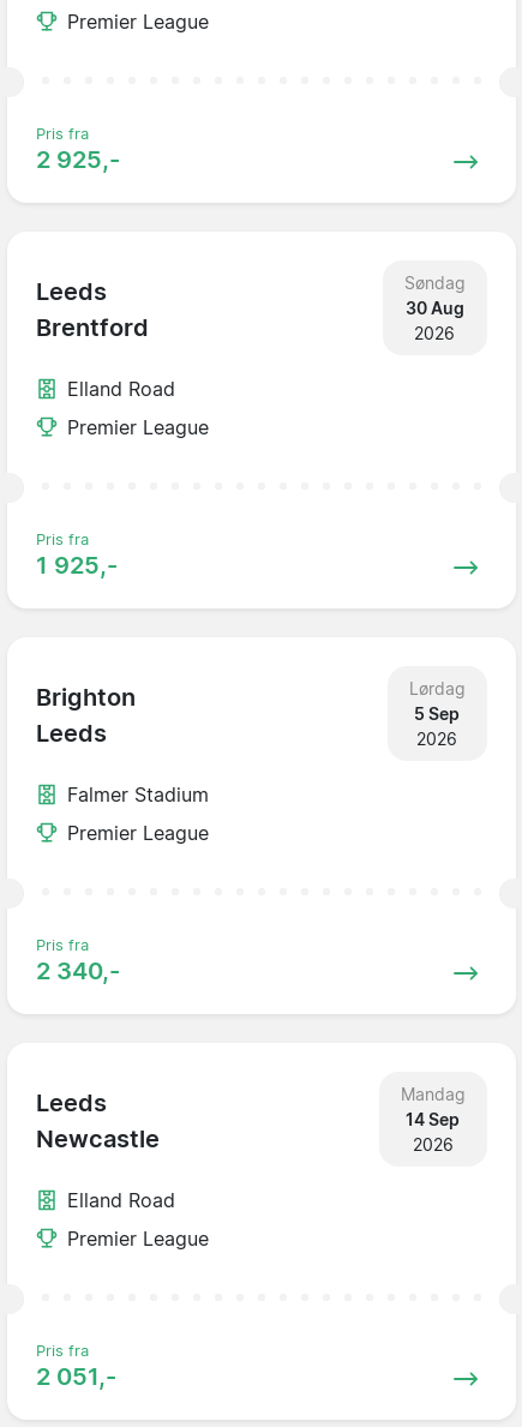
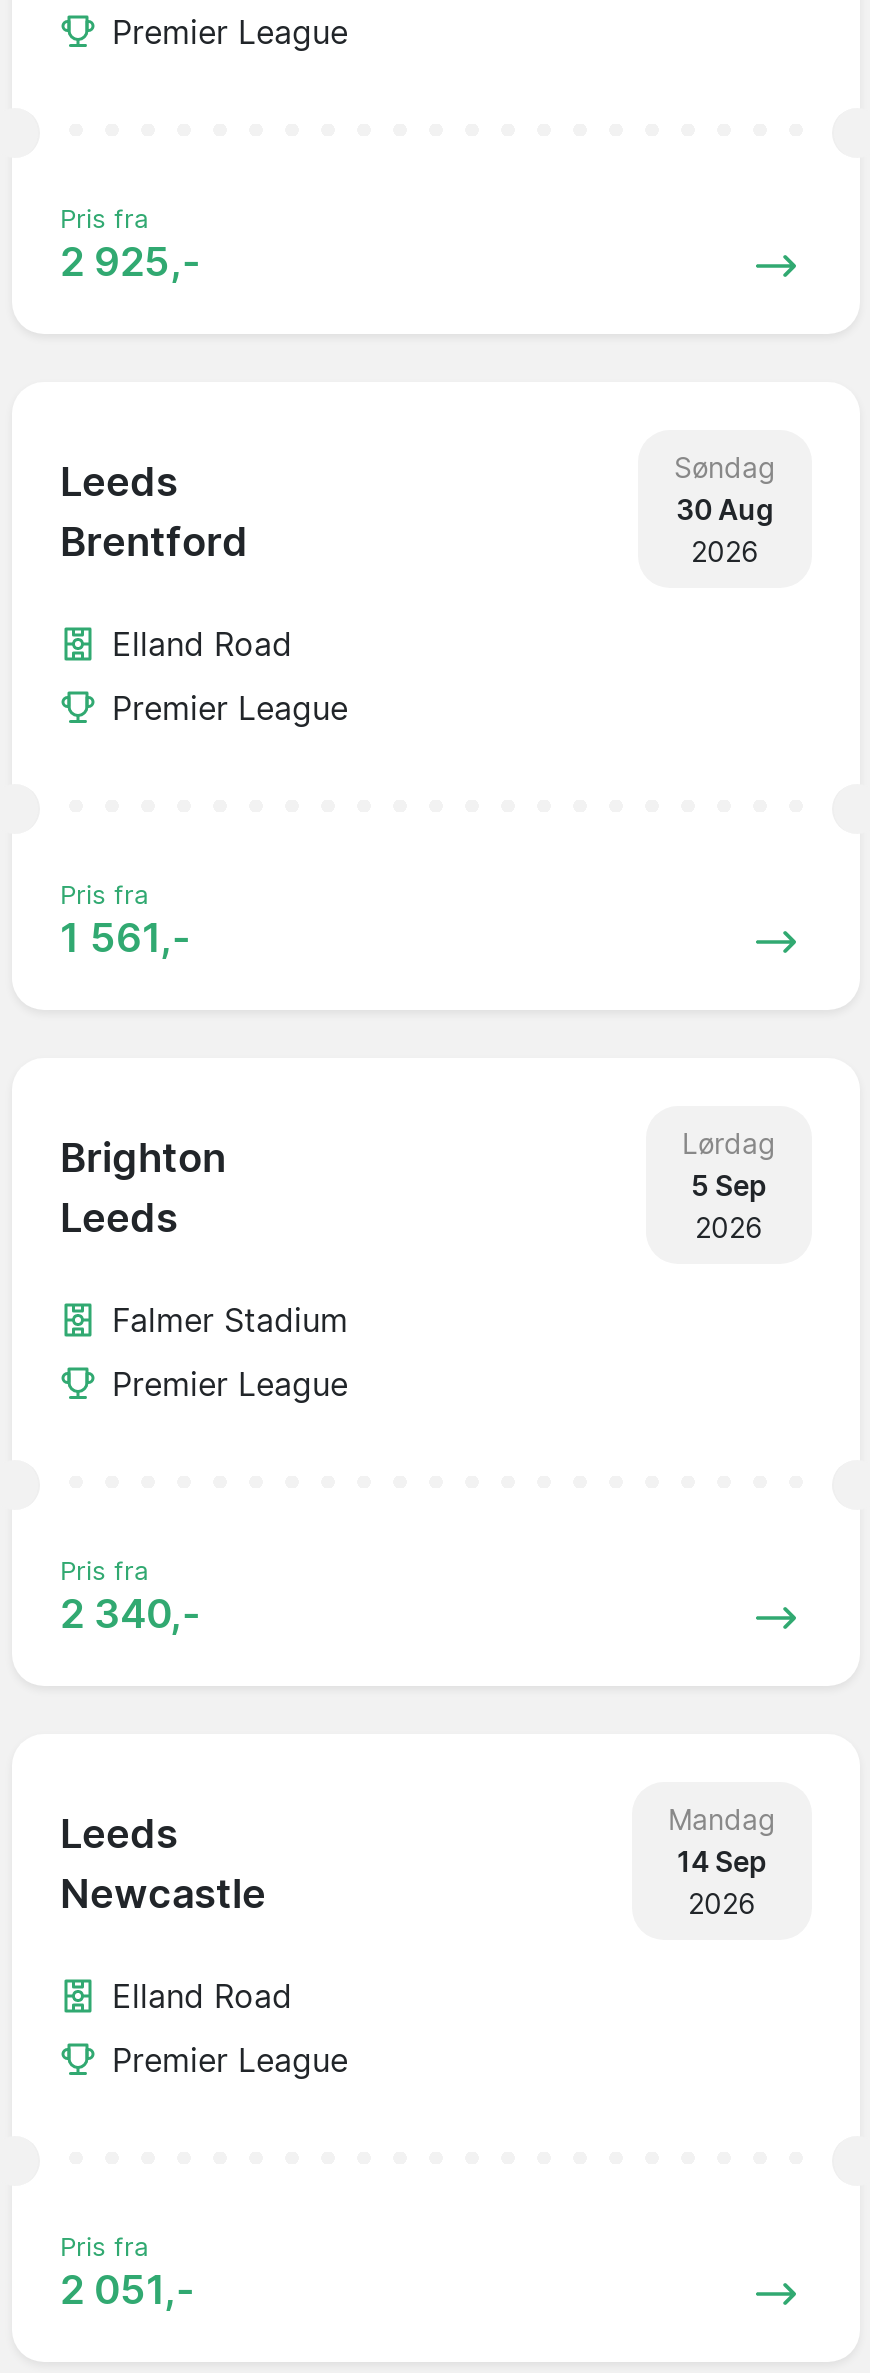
- 1 925,-
+ 1 561,-
